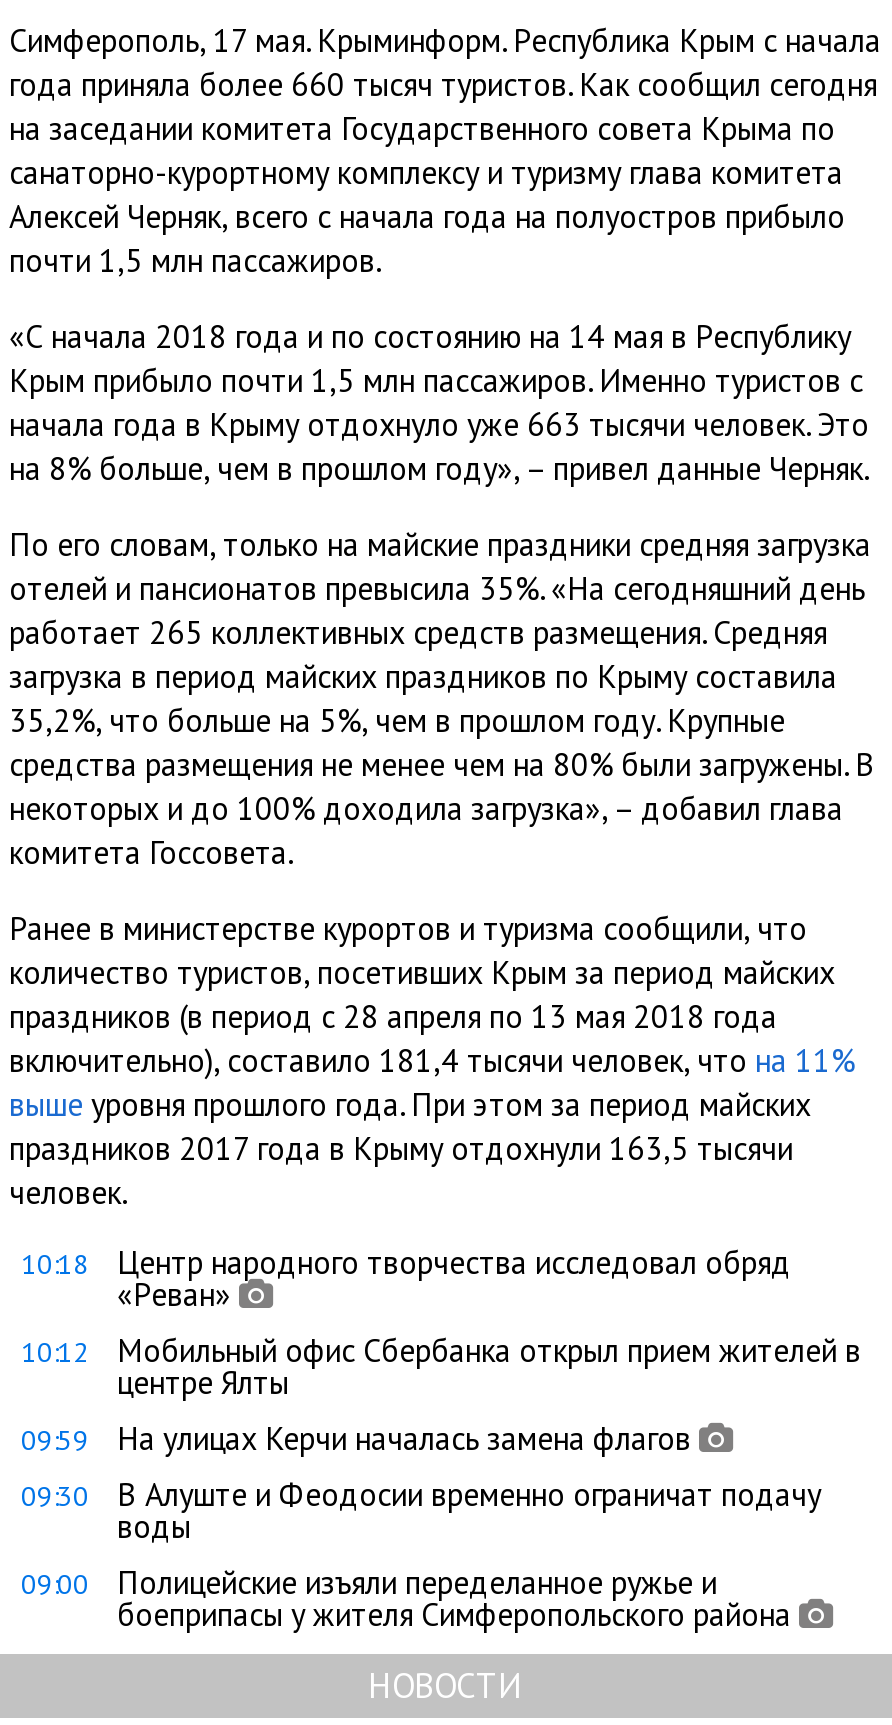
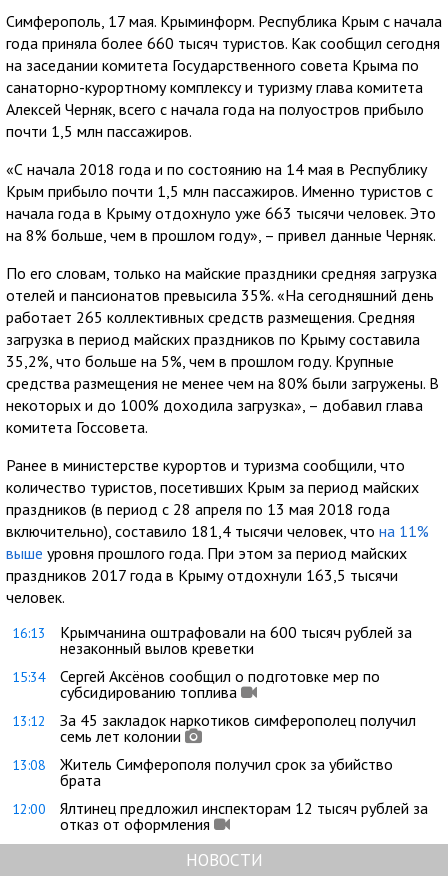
- 10:18
- Центр народного творчества исследовал обряд
- «Реван»
+ 16:13
+ Крымчанина оштрафовали на 600 тысяч рублей за
+ незаконный вылов креветки

- 10:12
- Мобильный офис Сбербанка открыл прием жителей в
- центре Ялты
+ 15:34
+ Сергей Аксёнов сообщил о подготовке мер по
+ субсидированию топлива

- 09:59
- На улицах Керчи началась замена флагов
+ 13:12
+ За 45 закладок наркотиков симферополец получил
+ семь лет колонии

- 09:30
- В Алуште и Феодосии временно ограничат подачу
- воды
+ 13:08
+ Житель Симферополя получил срок за убийство
+ брата

- 09:00
- Полицейские изъяли переделанное ружье и
- боеприпасы у жителя Симферопольского района
+ 12:00
+ Ялтинец предложил инспекторам 12 тысяч рублей за
+ отказ от оформления
